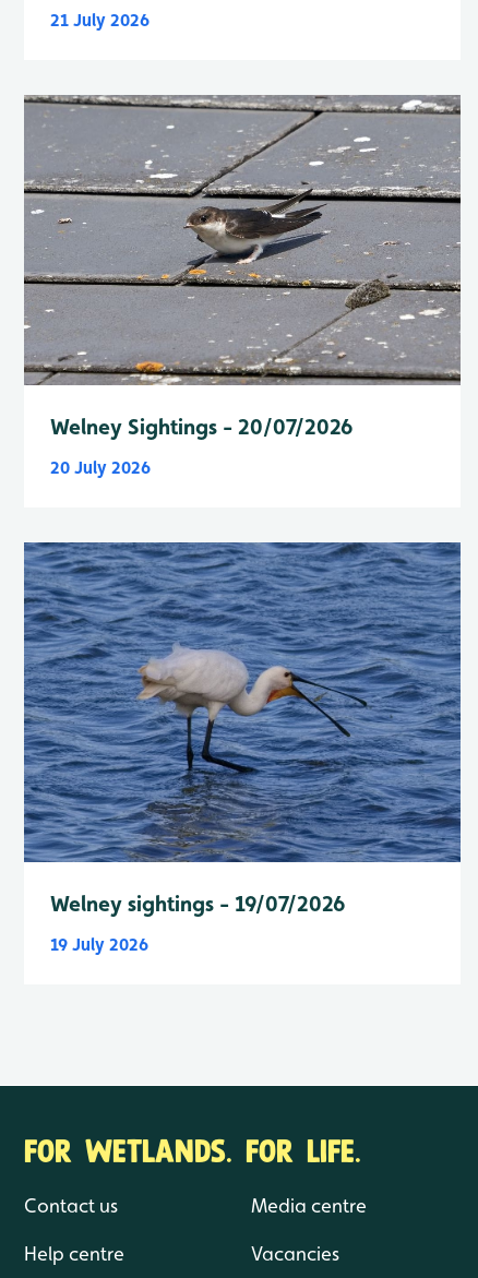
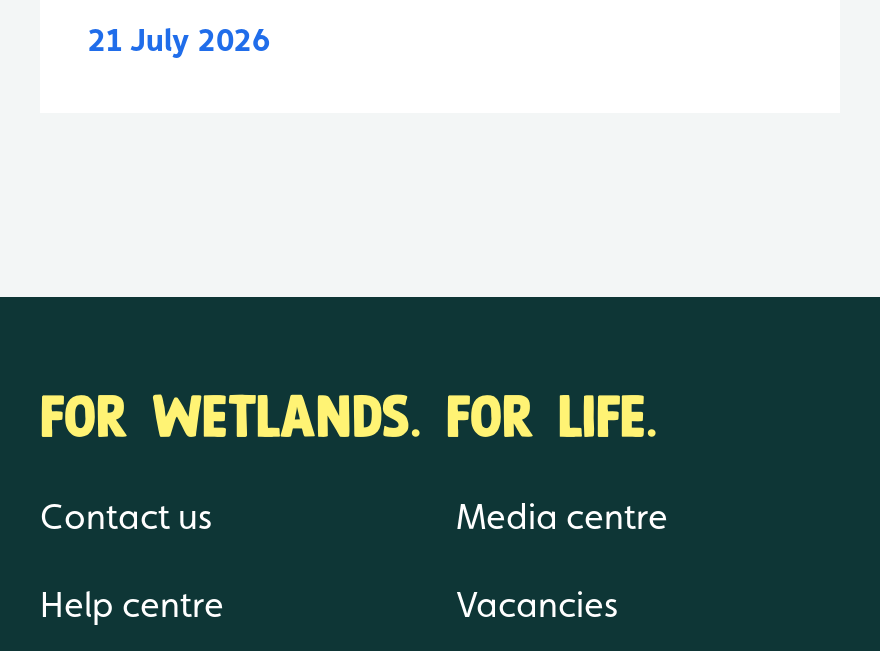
- [image]
- Welney Sightings - 20/07/2026
- 20 July 2026

- [image]
- Welney sightings - 19/07/2026
- 19 July 2026
